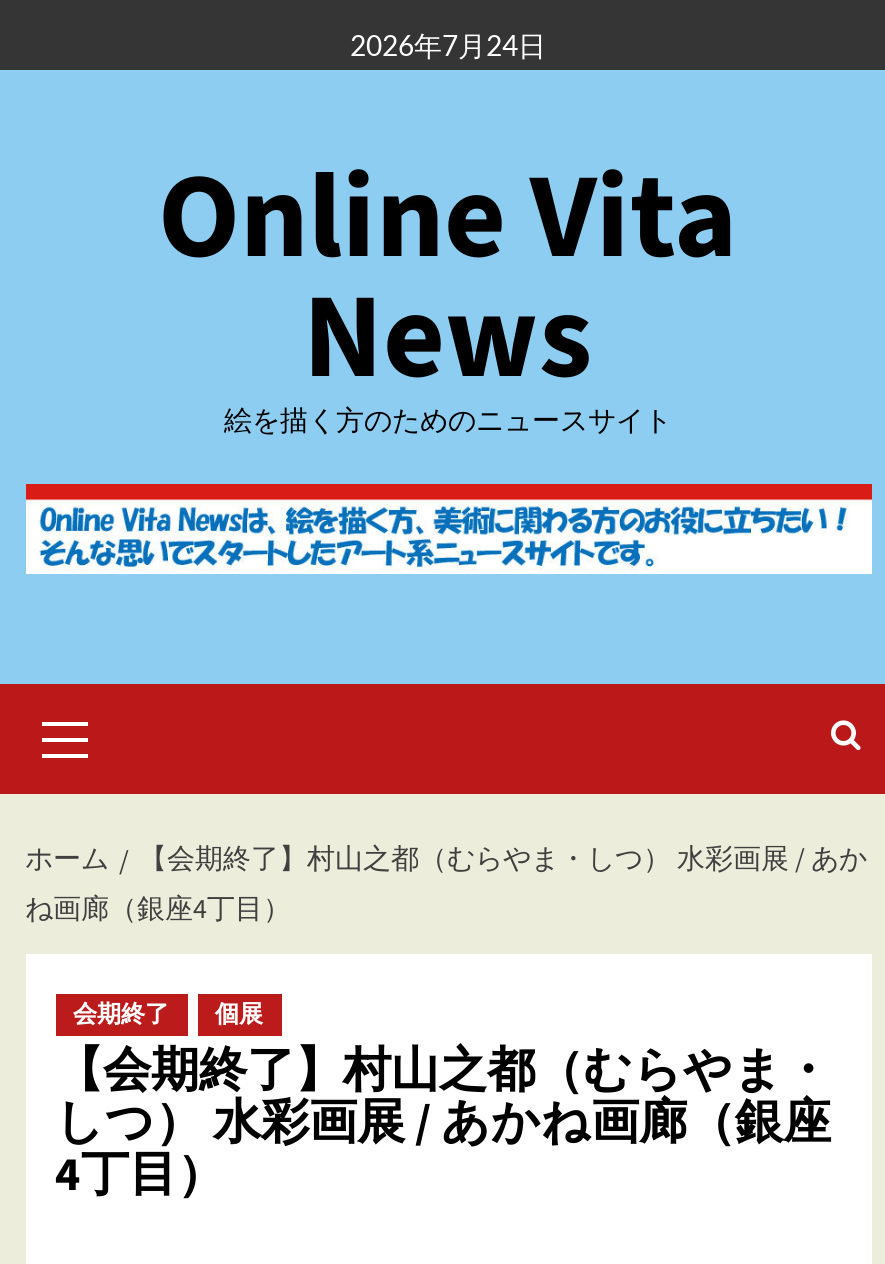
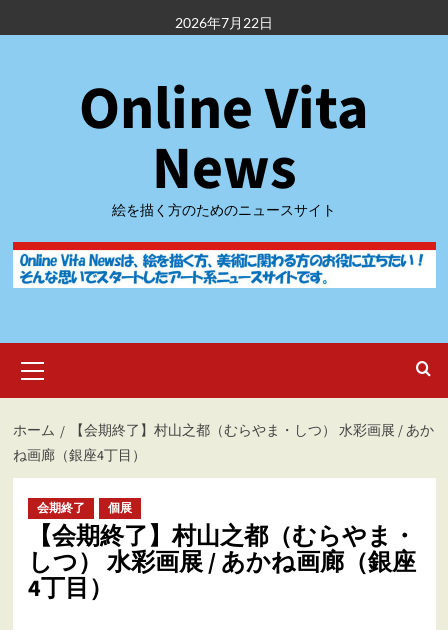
- 2026年7月24日
+ 2026年7月22日
